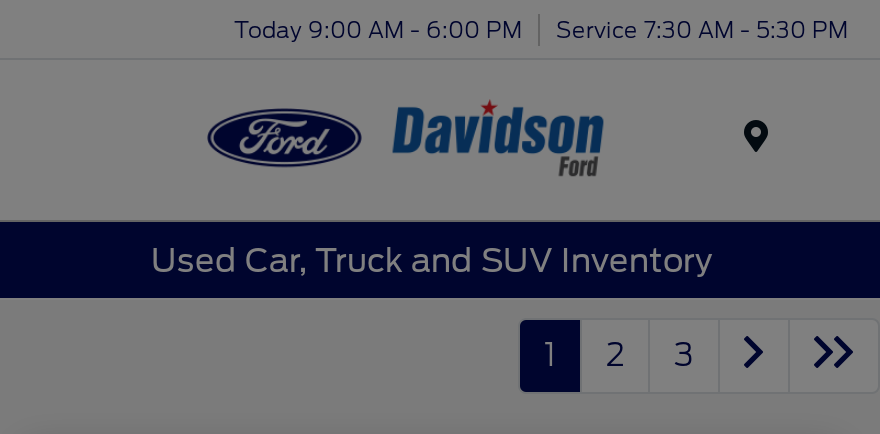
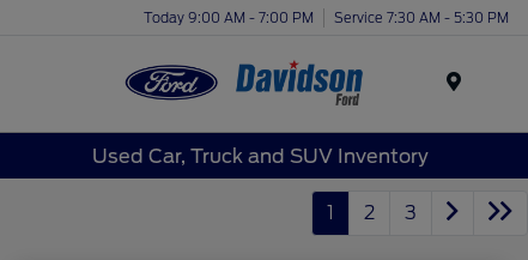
- Today 9:00 AM - 6:00 PM Service 7:30 AM - 5:30 PM
+ Today 9:00 AM - 7:00 PM Service 7:30 AM - 5:30 PM
